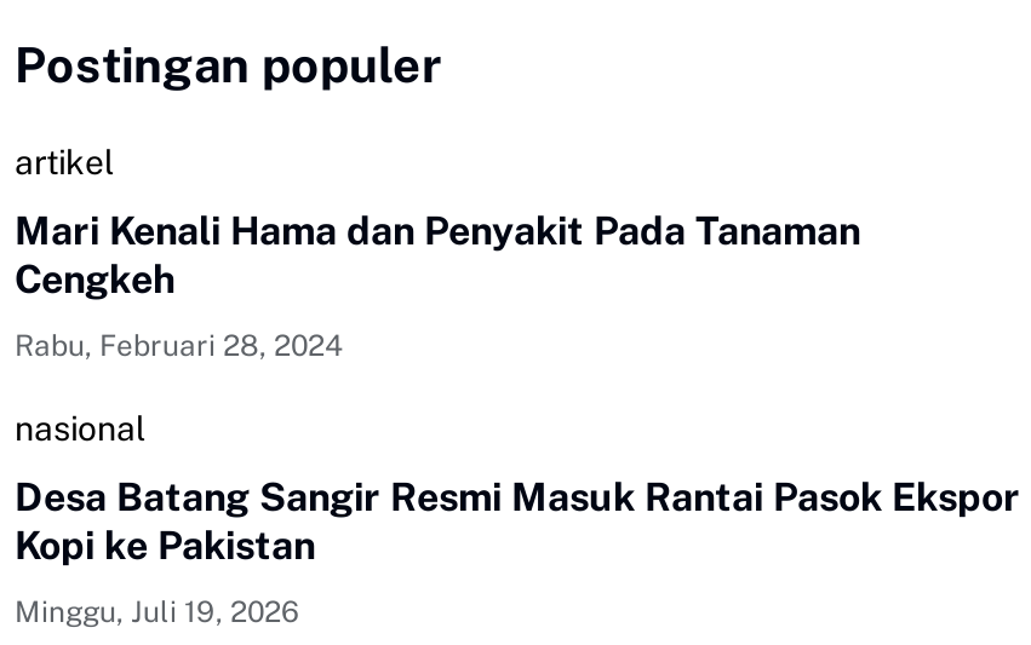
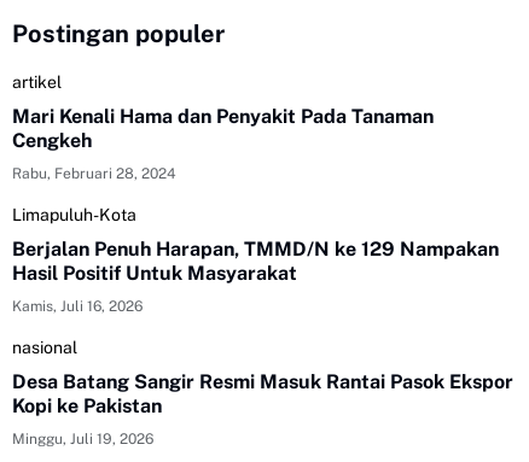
+ Limapuluh-Kota
+ Berjalan Penuh Harapan, TMMD/N ke 129 Nampakan
+ Hasil Positif Untuk Masyarakat
+ Kamis, Juli 16, 2026
